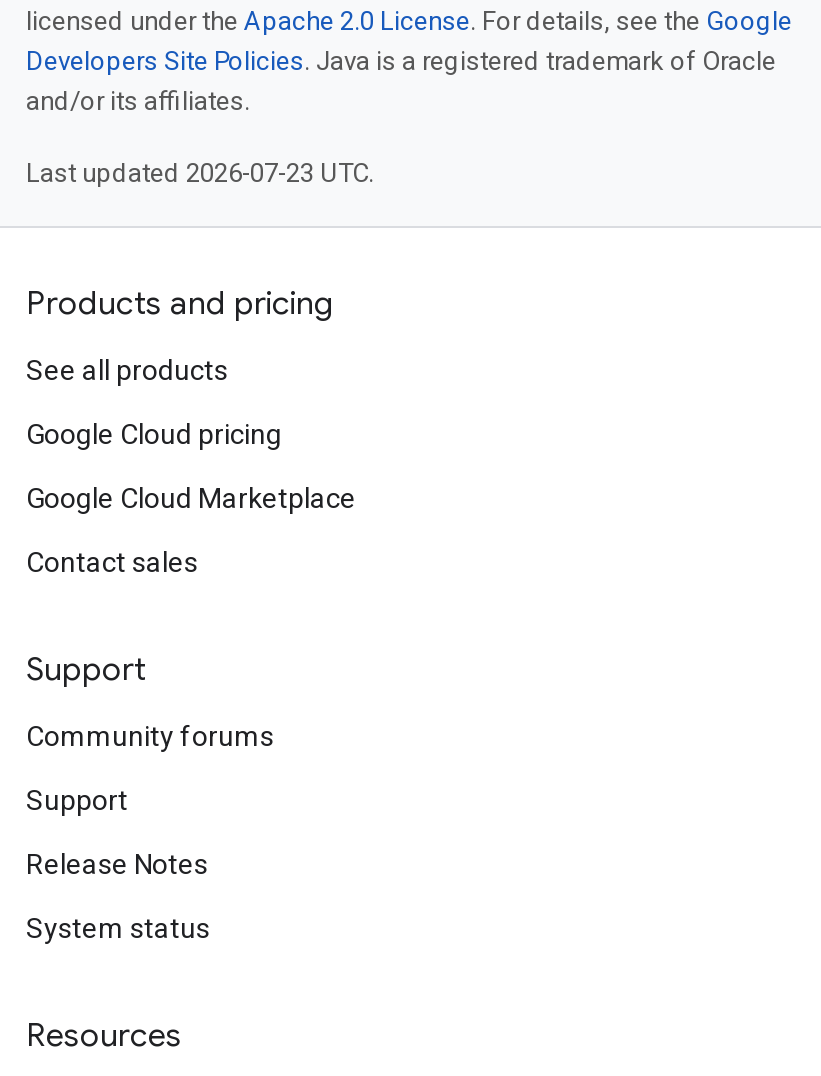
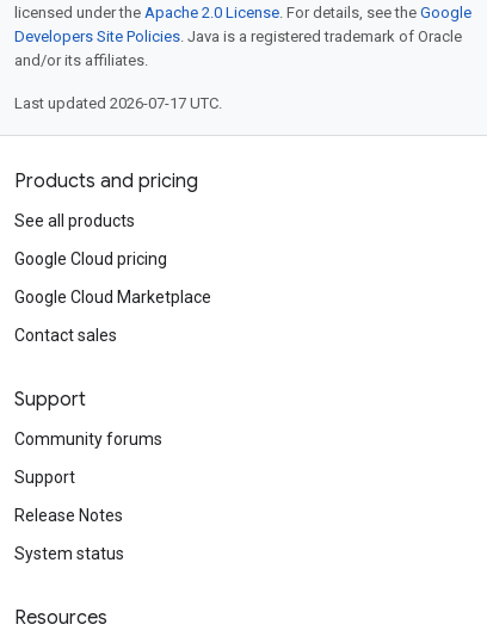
- Last updated 2026-07-23 UTC.
+ Last updated 2026-07-17 UTC.
